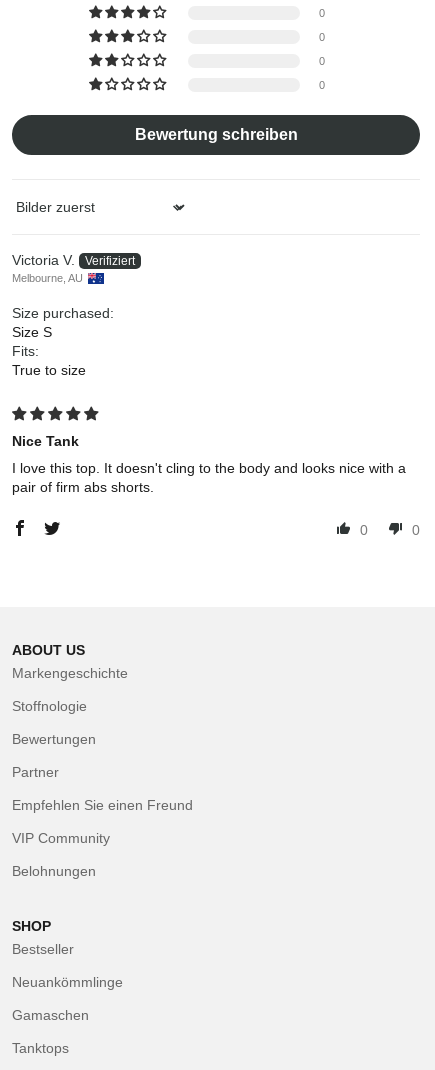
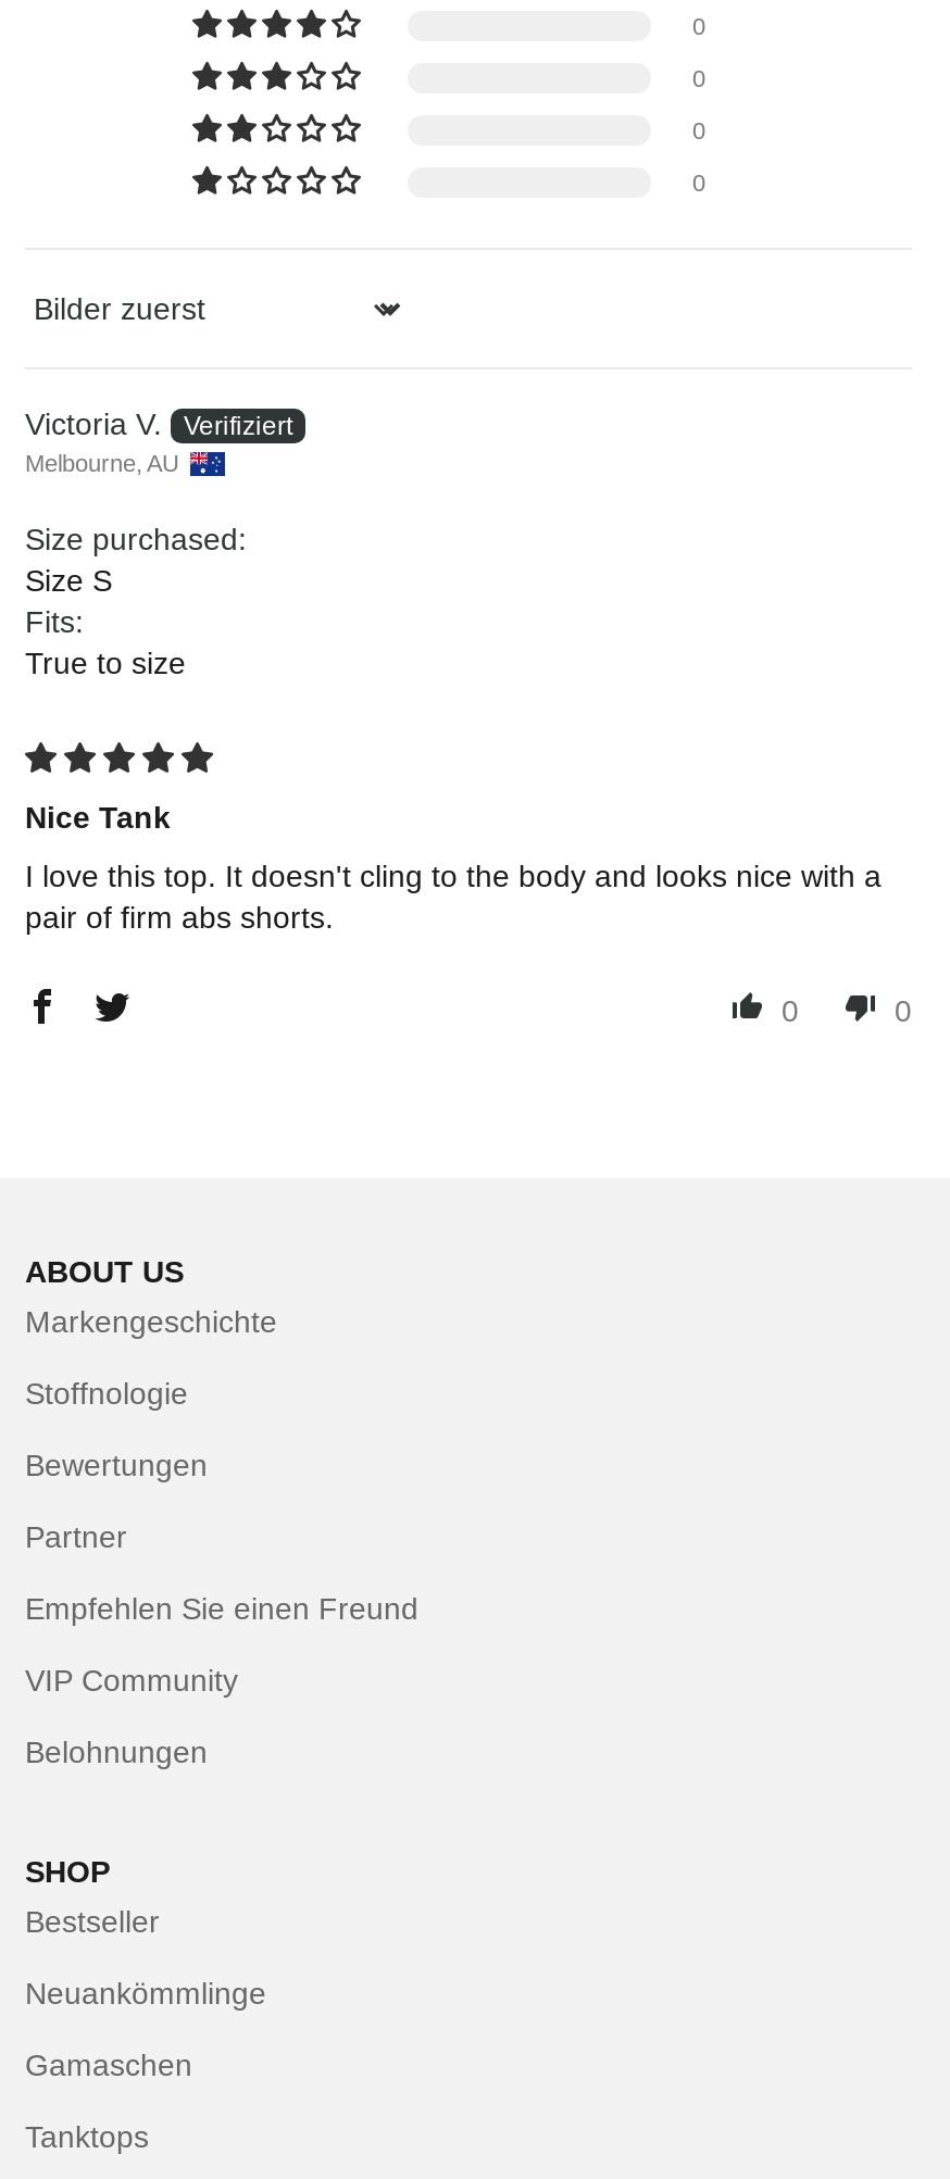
- Bewertung schreiben
